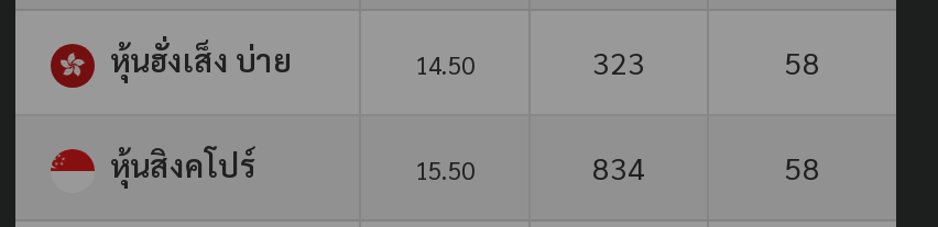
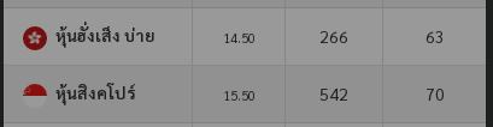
- 323
+ 266

- 58
+ 63

- 834
+ 542

- 58
+ 70
